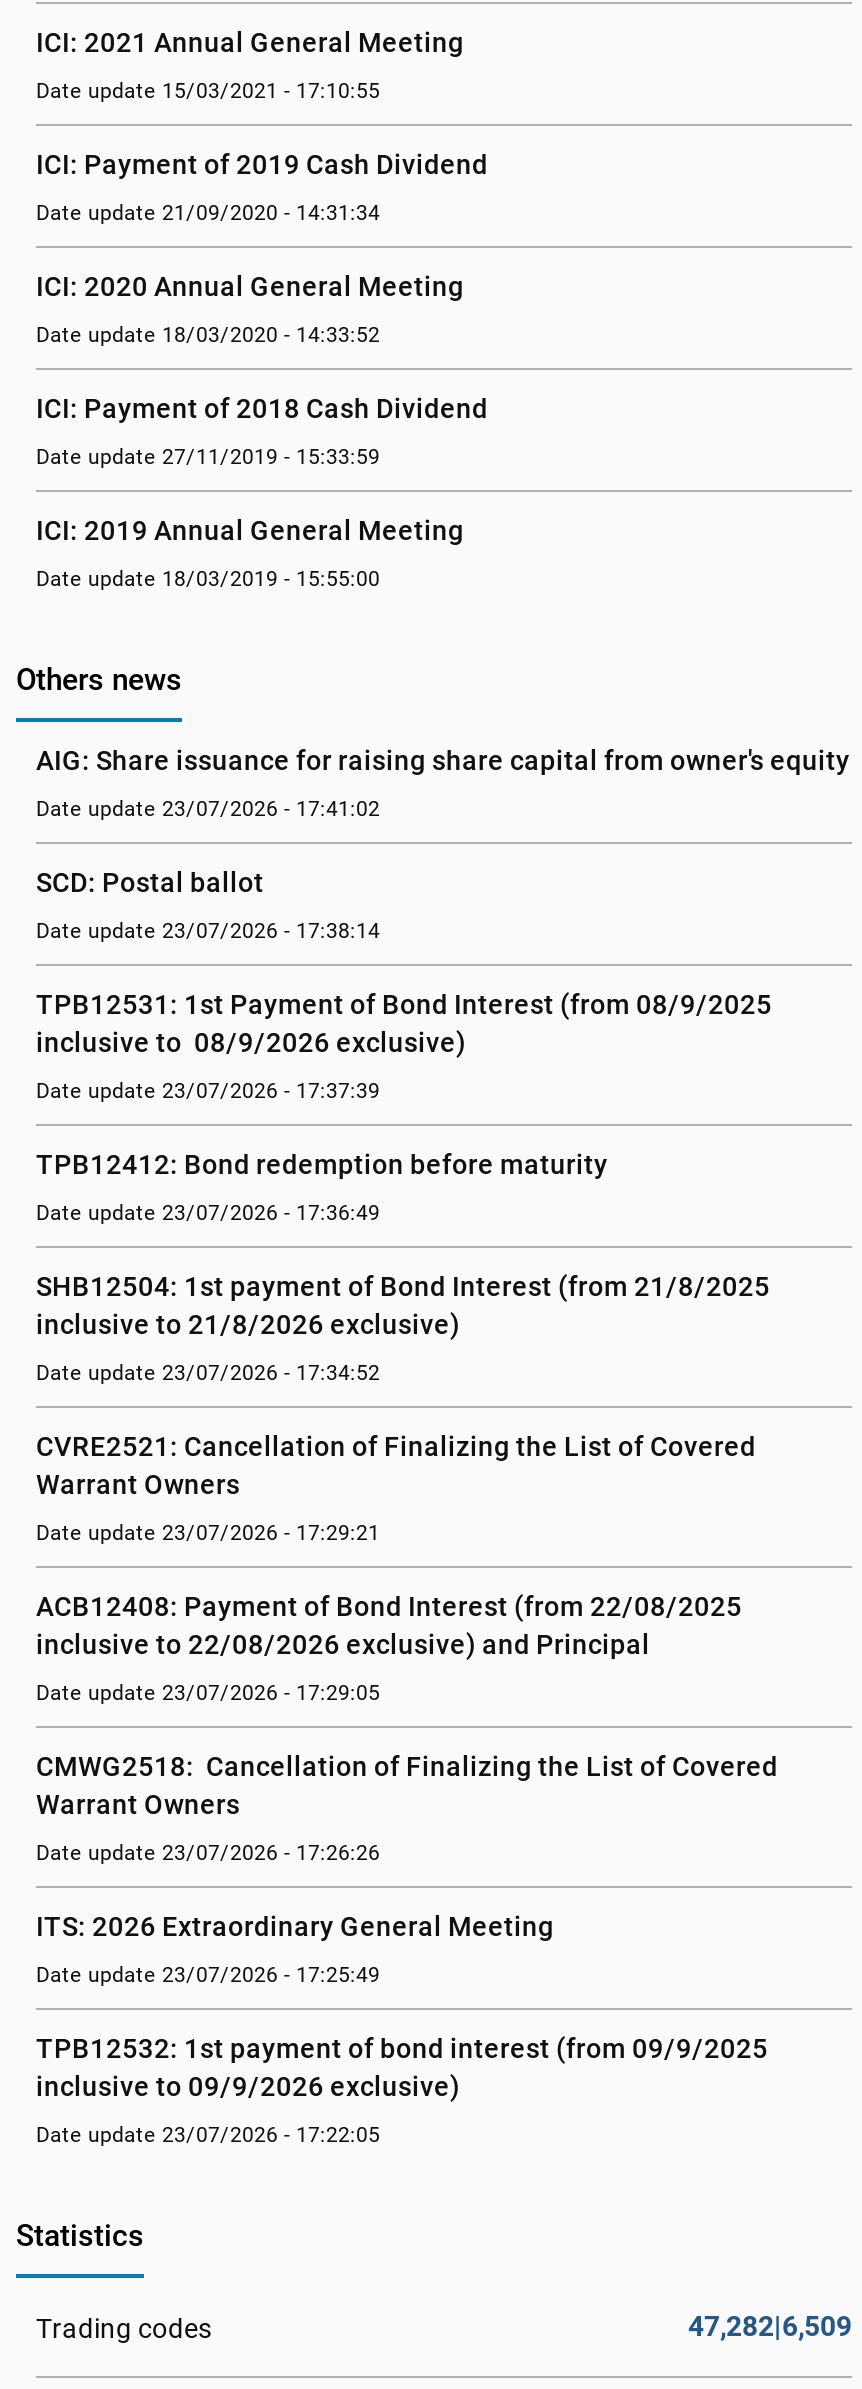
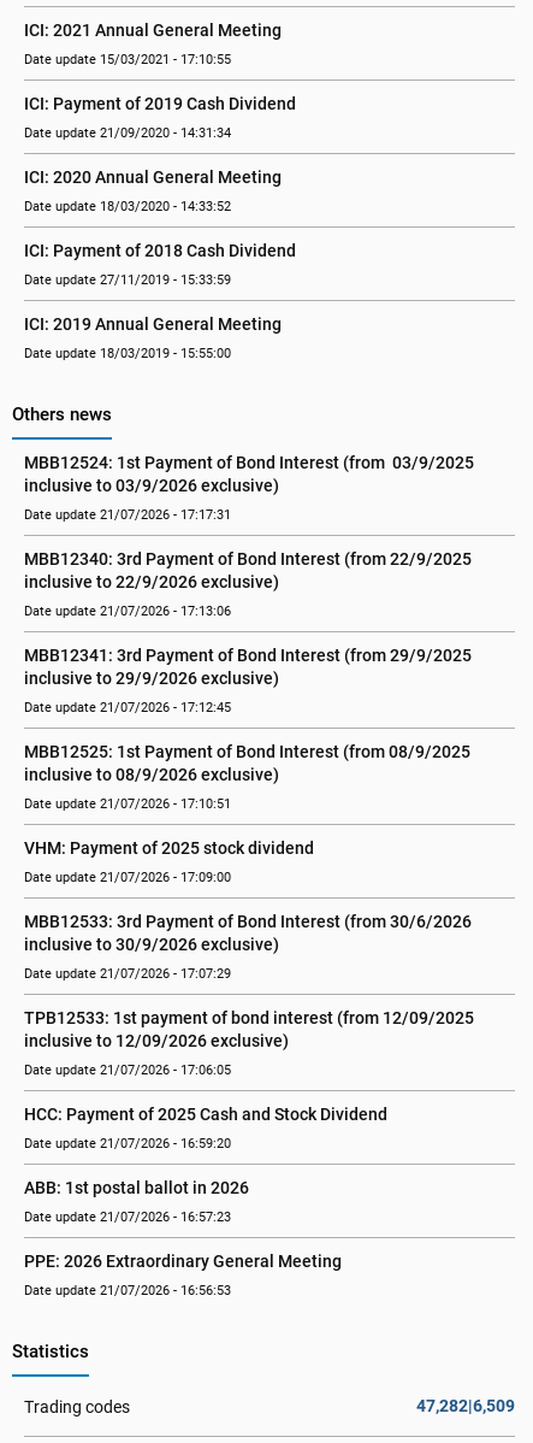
- AIG: Share issuance for raising share capital from owner's equity
- Date update 23/07/2026 - 17:41:02
- SCD: Postal ballot
- Date update 23/07/2026 - 17:38:14
- TPB12531: 1st Payment of Bond Interest (from 08/9/2025
+ MBB12524: 1st Payment of Bond Interest (from 03/9/2025
+ inclusive to 03/9/2026 exclusive)
+ Date update 21/07/2026 - 17:17:31
+ MBB12340: 3rd Payment of Bond Interest (from 22/9/2025
+ inclusive to 22/9/2026 exclusive)
+ Date update 21/07/2026 - 17:13:06
+ MBB12341: 3rd Payment of Bond Interest (from 29/9/2025
+ inclusive to 29/9/2026 exclusive)
+ Date update 21/07/2026 - 17:12:45
+ MBB12525: 1st Payment of Bond Interest (from 08/9/2025

moved down: inclusive to 08/9/2026 exclusive)

- Date update 23/07/2026 - 17:37:39
- TPB12412: Bond redemption before maturity
- Date update 23/07/2026 - 17:36:49
- SHB12504: 1st payment of Bond Interest (from 21/8/2025
- inclusive to 21/8/2026 exclusive)
- Date update 23/07/2026 - 17:34:52
- CVRE2521: Cancellation of Finalizing the List of Covered
- Warrant Owners
- Date update 23/07/2026 - 17:29:21
- ACB12408: Payment of Bond Interest (from 22/08/2025
- inclusive to 22/08/2026 exclusive) and Principal
- Date update 23/07/2026 - 17:29:05
- CMWG2518: Cancellation of Finalizing the List of Covered
- Warrant Owners
- Date update 23/07/2026 - 17:26:26
- ITS: 2026 Extraordinary General Meeting
- Date update 23/07/2026 - 17:25:49
- TPB12532: 1st payment of bond interest (from 09/9/2025
- inclusive to 09/9/2026 exclusive)
- Date update 23/07/2026 - 17:22:05
+ Date update 21/07/2026 - 17:10:51
+ VHM: Payment of 2025 stock dividend
+ Date update 21/07/2026 - 17:09:00
+ MBB12533: 3rd Payment of Bond Interest (from 30/6/2026
+ inclusive to 30/9/2026 exclusive)
+ Date update 21/07/2026 - 17:07:29
+ TPB12533: 1st payment of bond interest (from 12/09/2025
+ inclusive to 12/09/2026 exclusive)
+ Date update 21/07/2026 - 17:06:05
+ HCC: Payment of 2025 Cash and Stock Dividend
+ Date update 21/07/2026 - 16:59:20
+ ABB: 1st postal ballot in 2026
+ Date update 21/07/2026 - 16:57:23
+ PPE: 2026 Extraordinary General Meeting
+ Date update 21/07/2026 - 16:56:53
